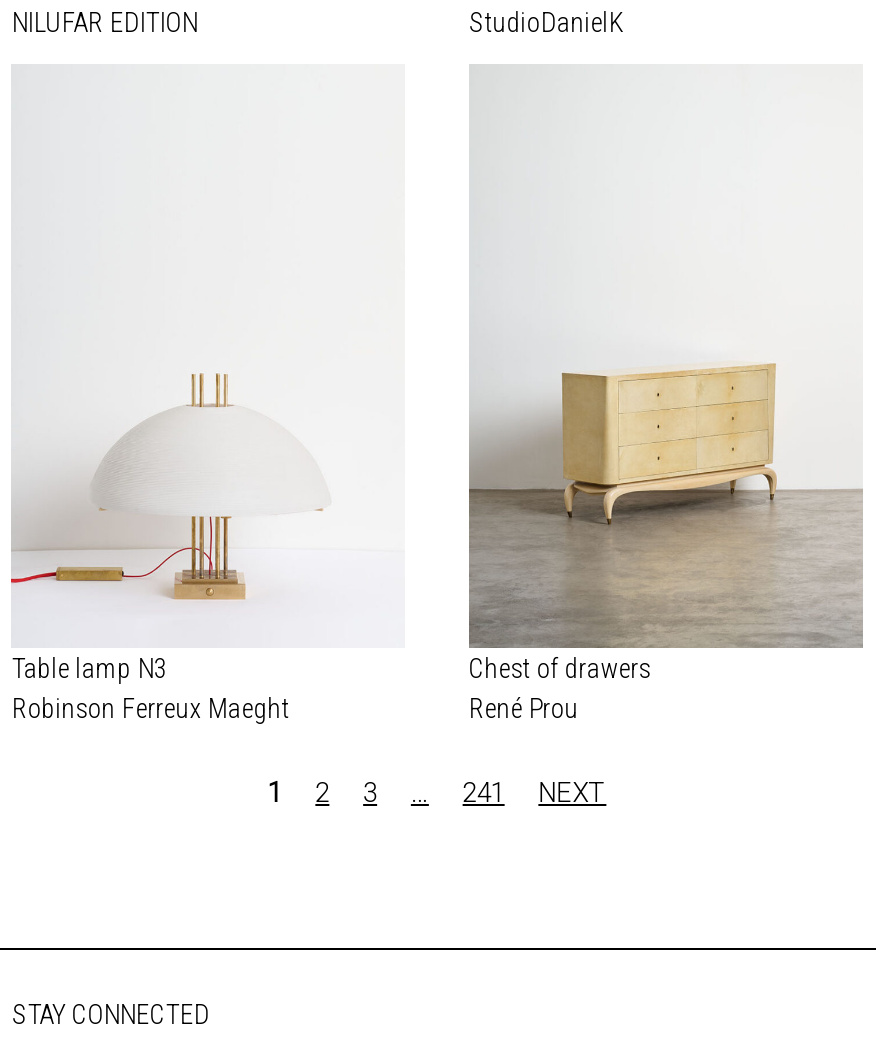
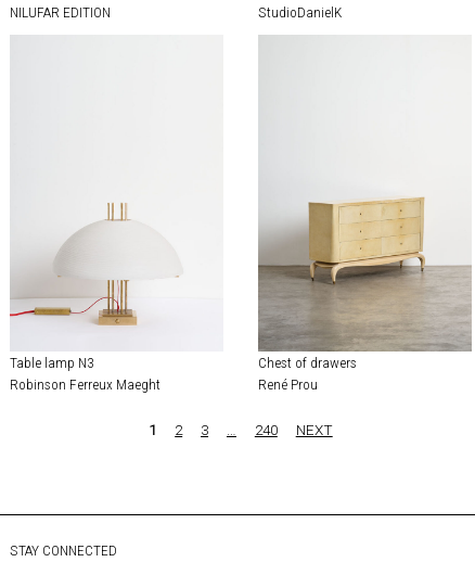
- 241
+ 240
